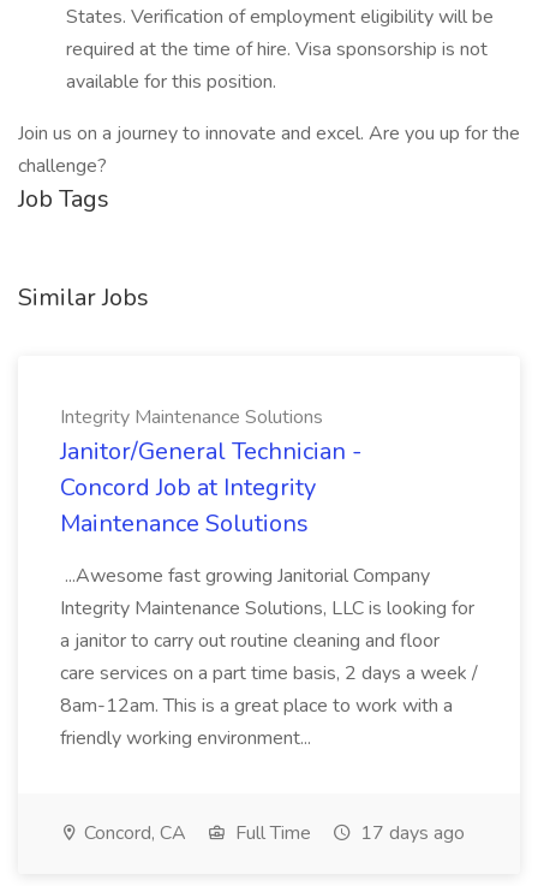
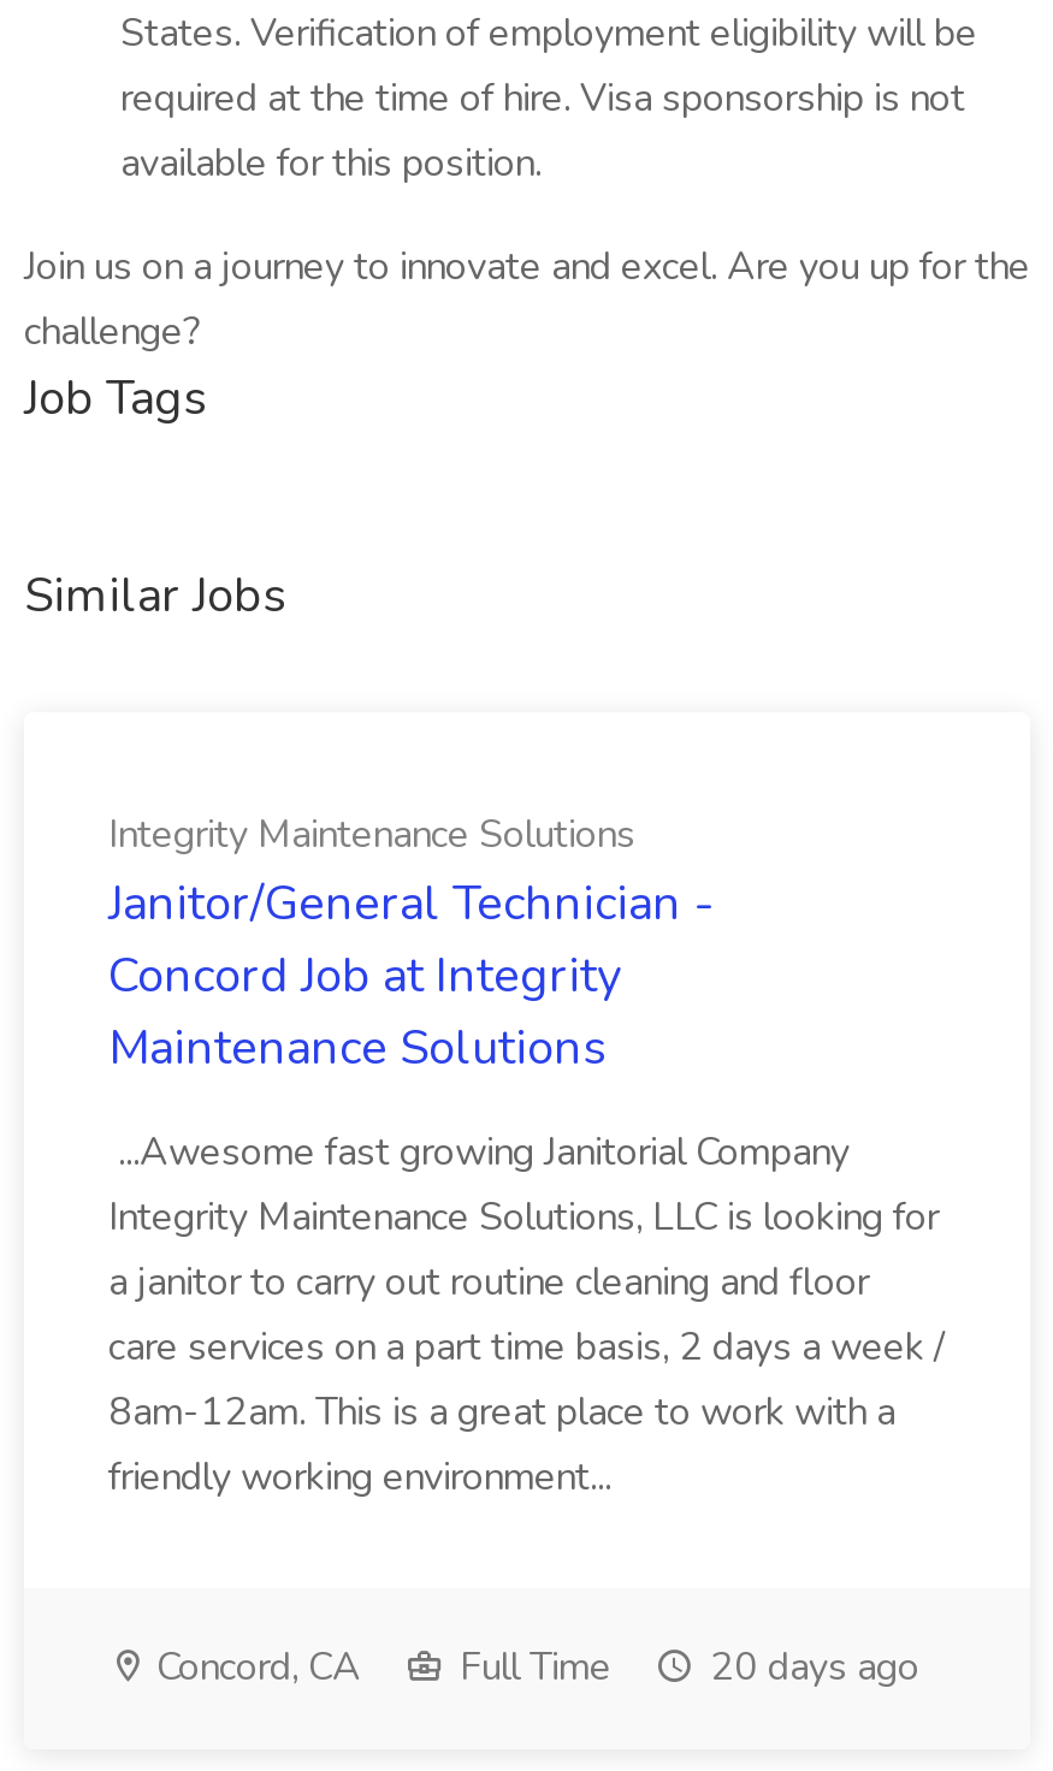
- Concord, CA Full Time 17 days ago
+ Concord, CA Full Time 20 days ago
